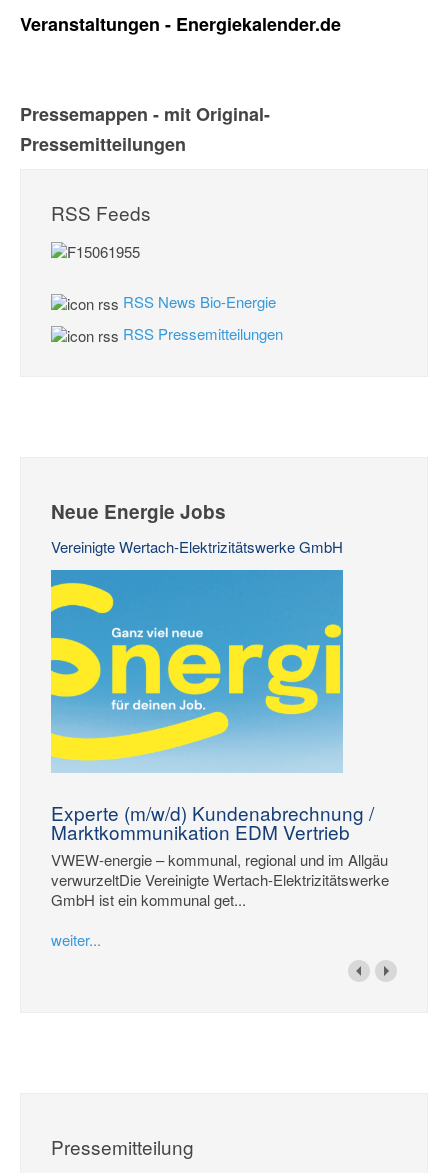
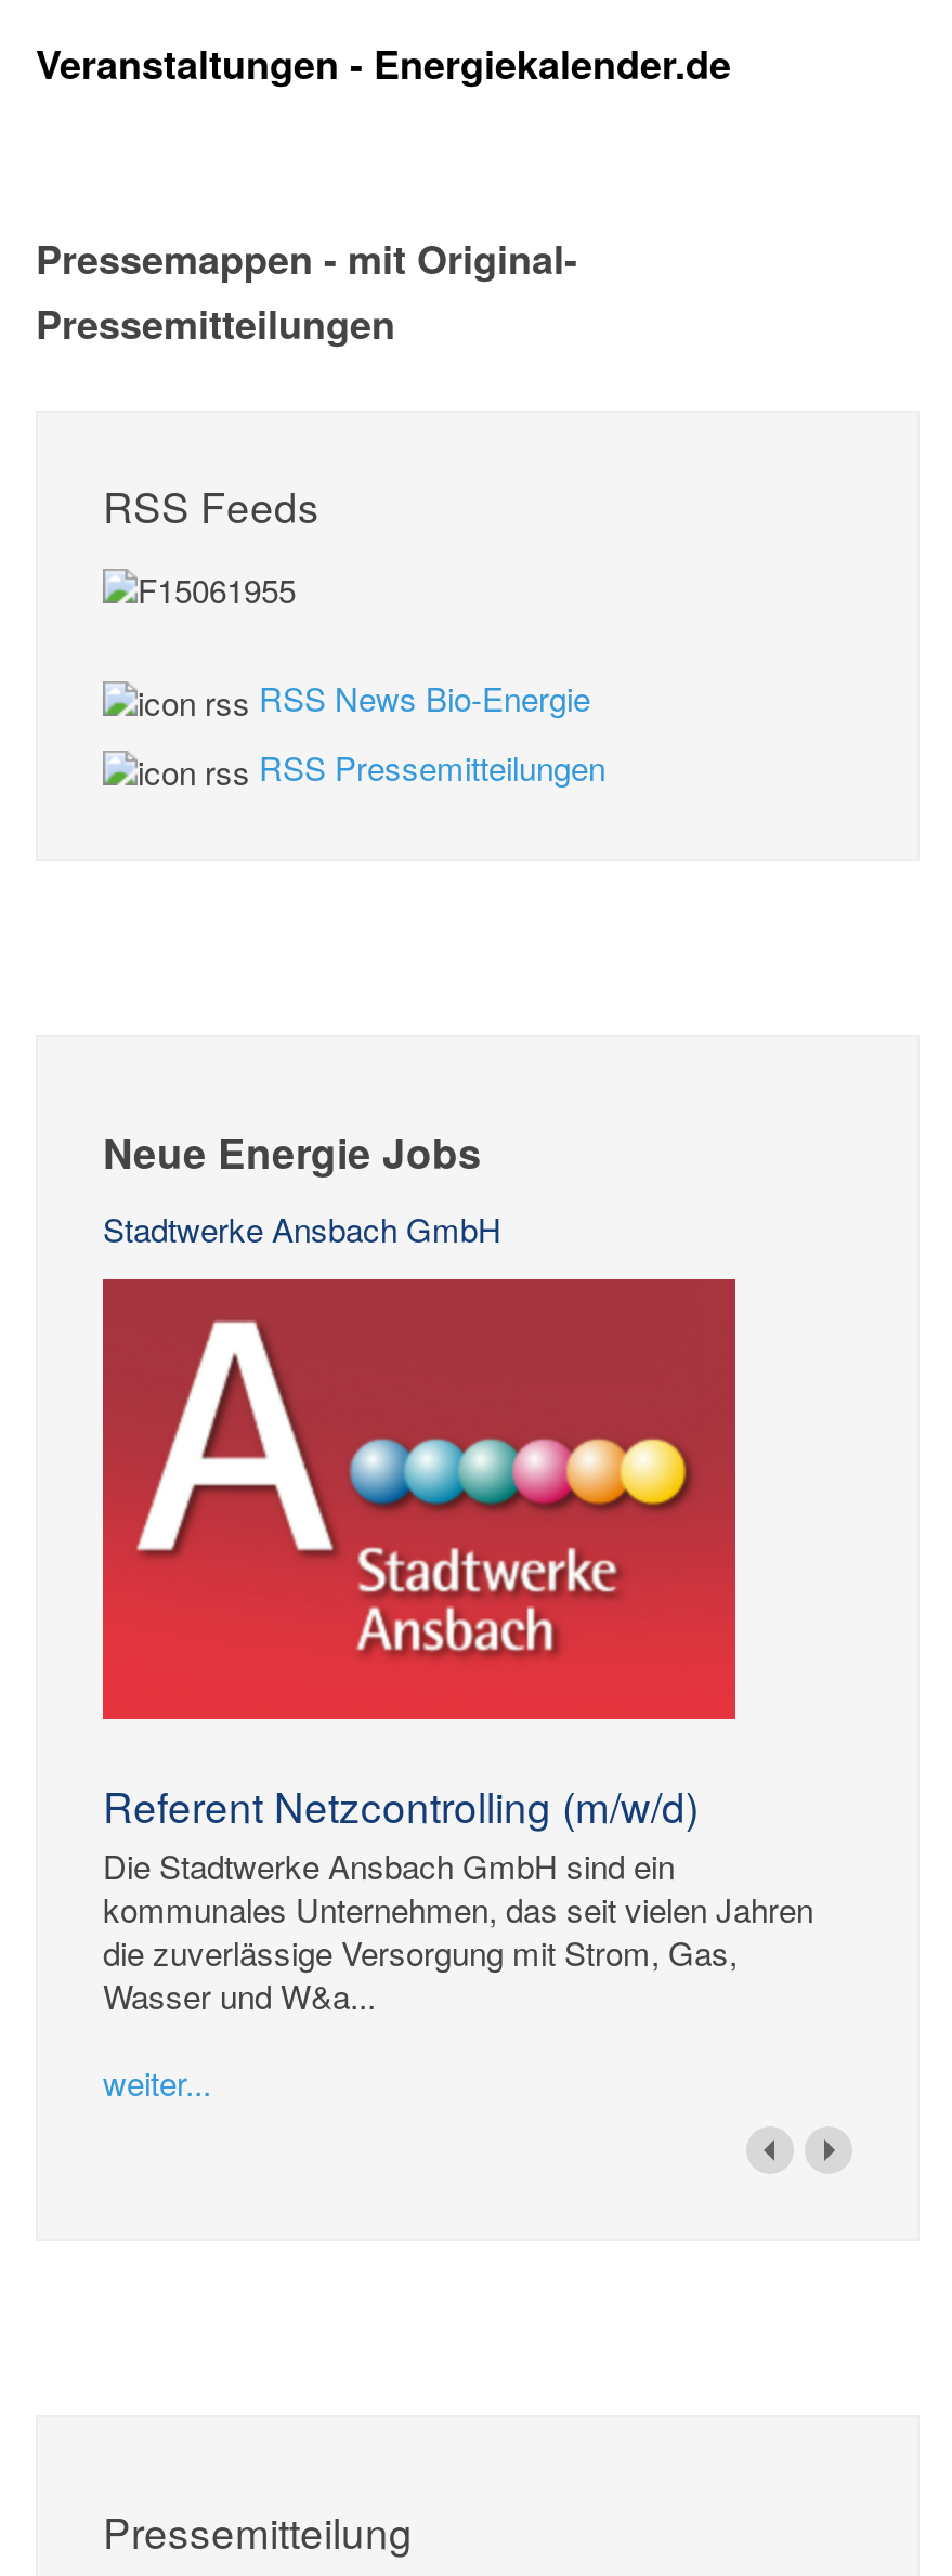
- Vereinigte Wertach-Elektrizitätswerke GmbH
+ Stadtwerke Ansbach GmbH

- [image]
- Experte (m/w/d) Kundenabrechnung /
- Marktkommunikation EDM Vertrieb
- VWEW-energie – kommunal, regional und im Allgäu
- verwurzeltDie Vereinigte Wertach-Elektrizitätswerke
- GmbH ist ein kommunal get...
+ [image]
+ Referent Netzcontrolling (m/w/d)
+ Die Stadtwerke Ansbach GmbH sind ein
+ kommunales Unternehmen, das seit vielen Jahren
+ die zuverlässige Versorgung mit Strom, Gas,
+ Wasser und W&a...
